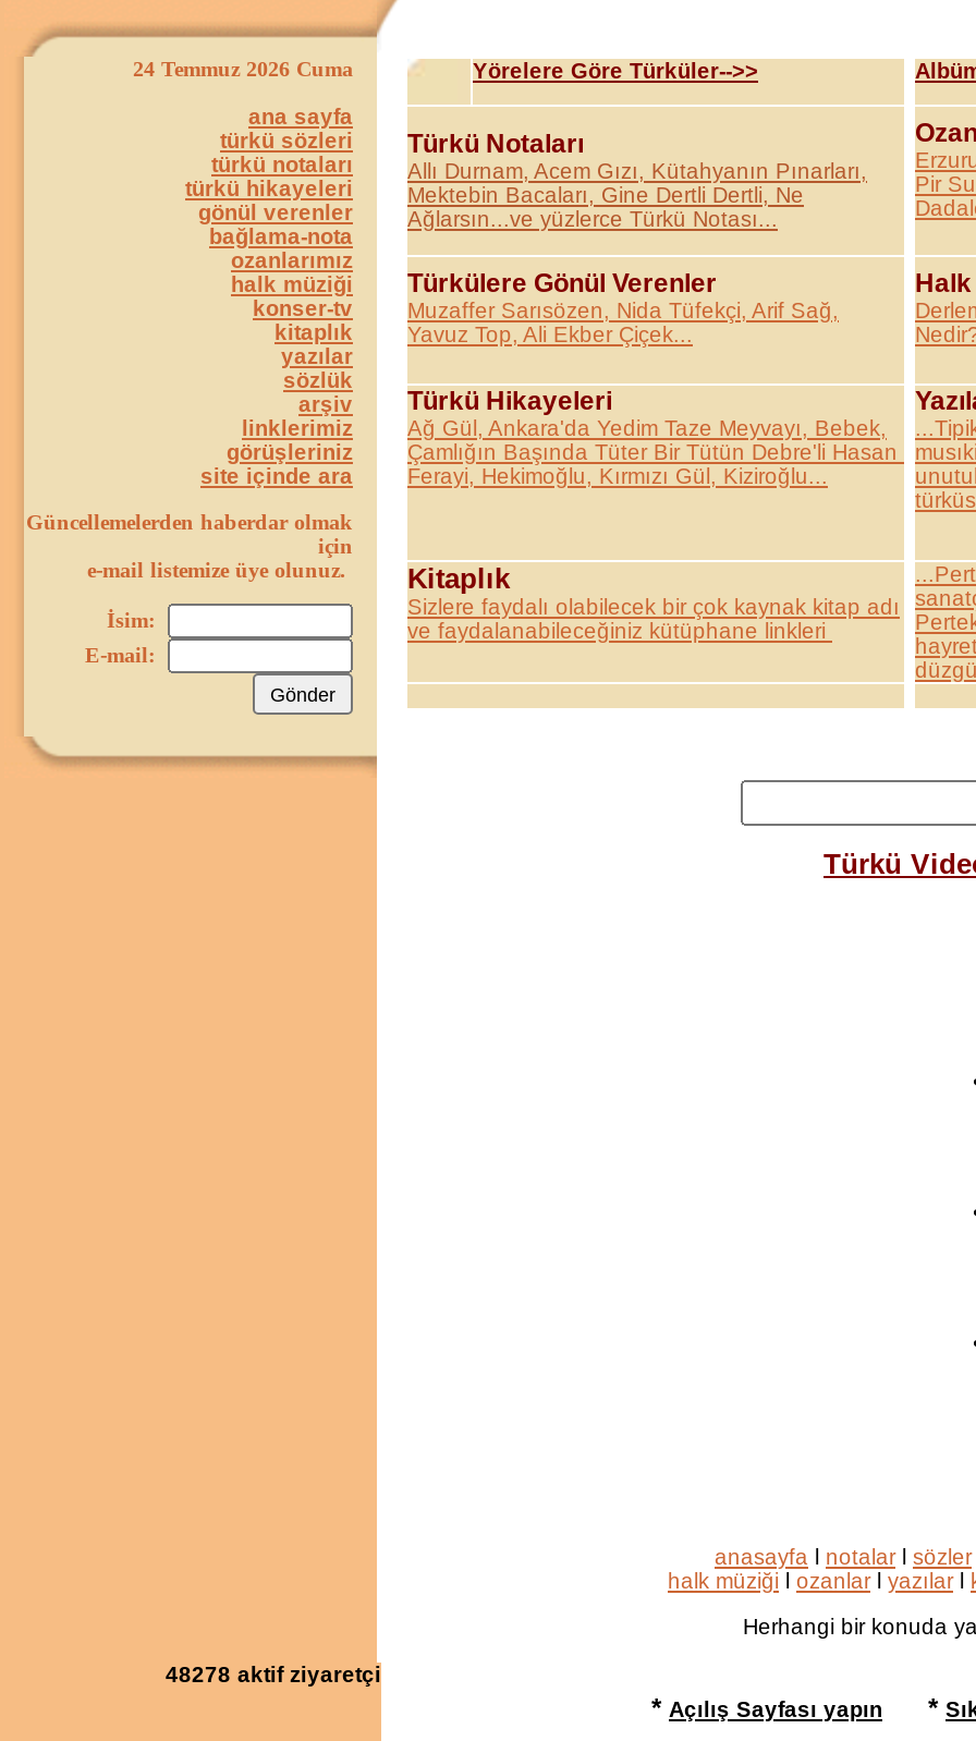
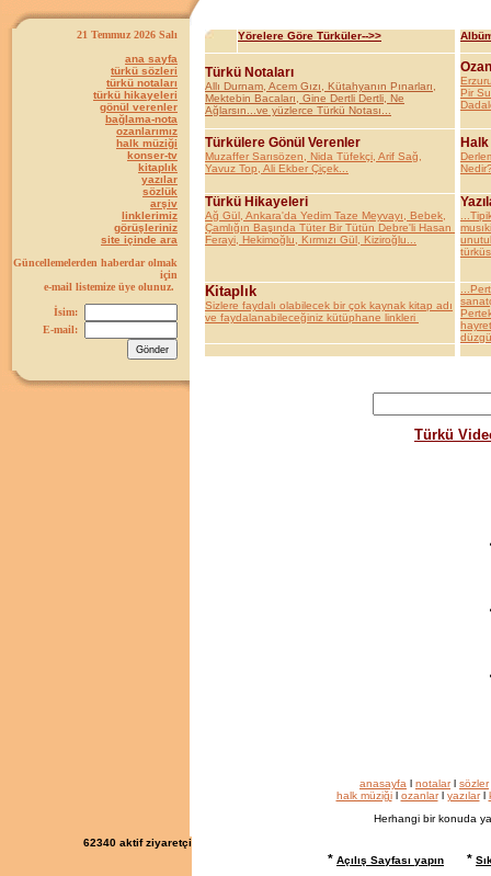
- 24 Temmuz 2026 Cuma
+ 21 Temmuz 2026 Salı

- 48278 aktif ziyaretçi
+ 62340 aktif ziyaretçi
